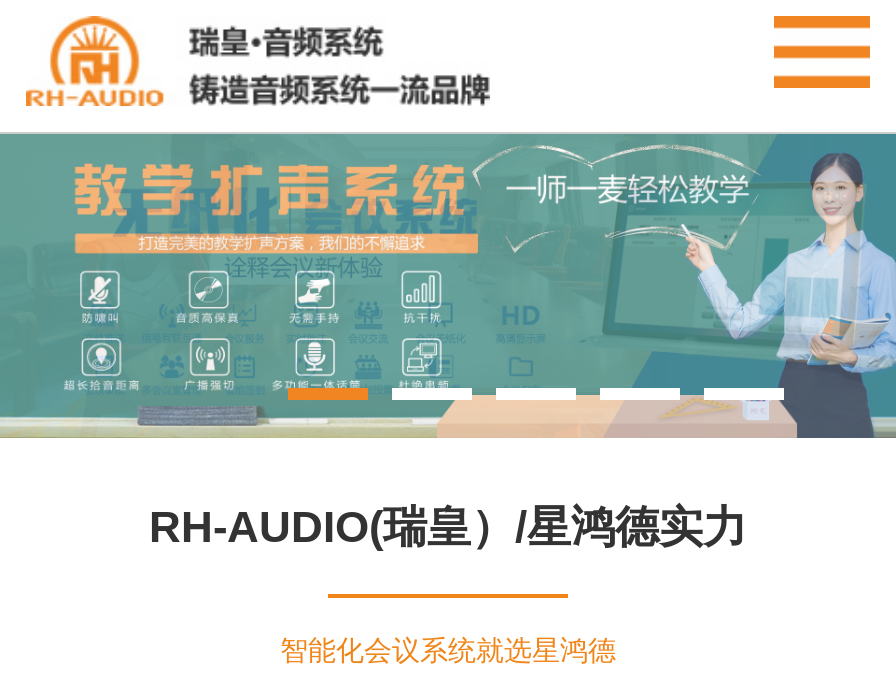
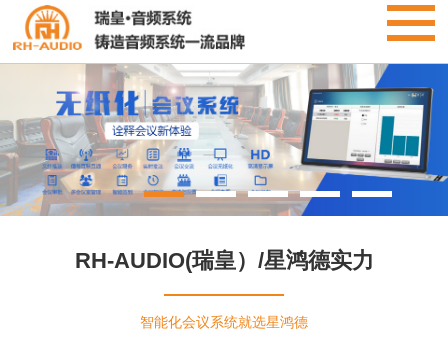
- [image]
+ [image]
